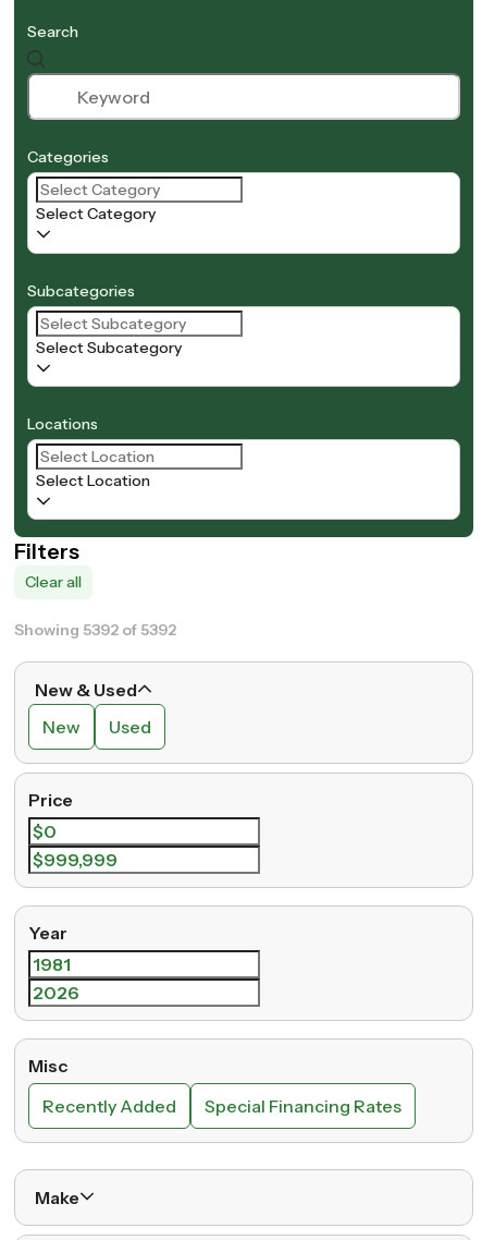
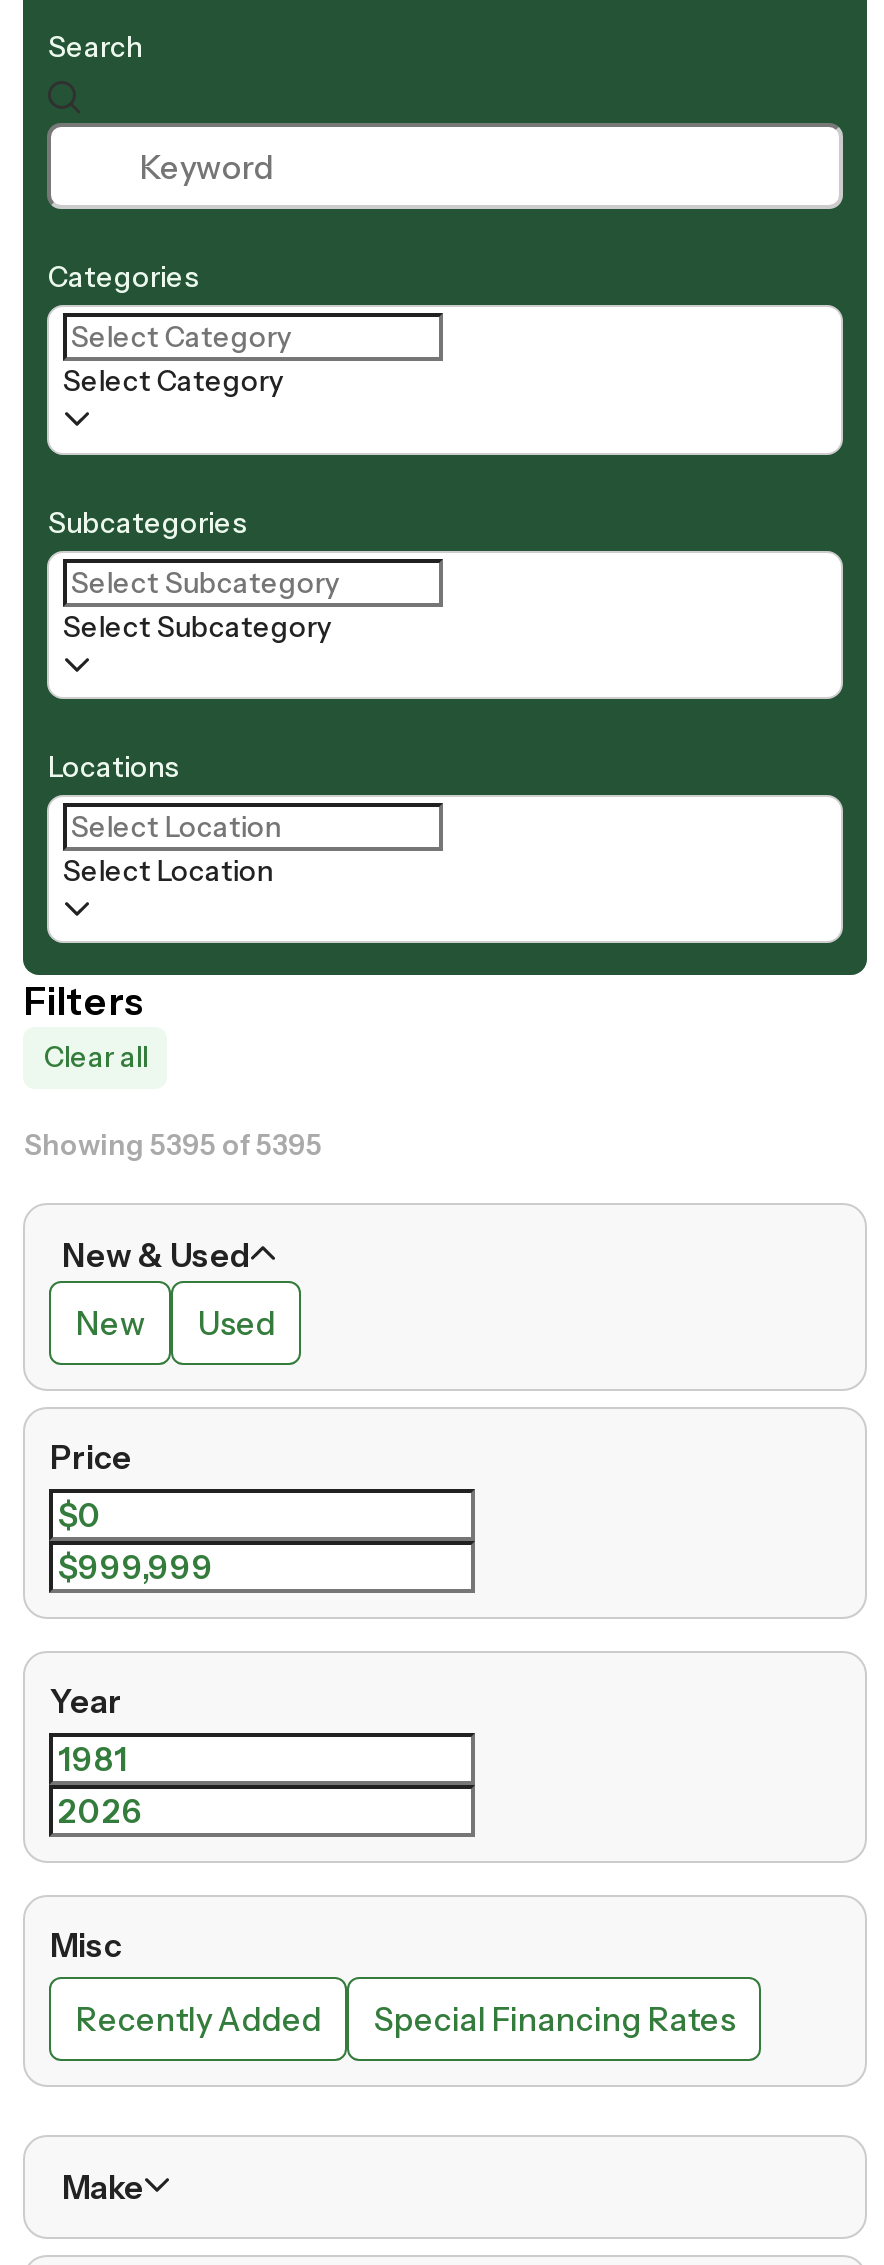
- Showing 5392 of 5392
+ Showing 5395 of 5395
